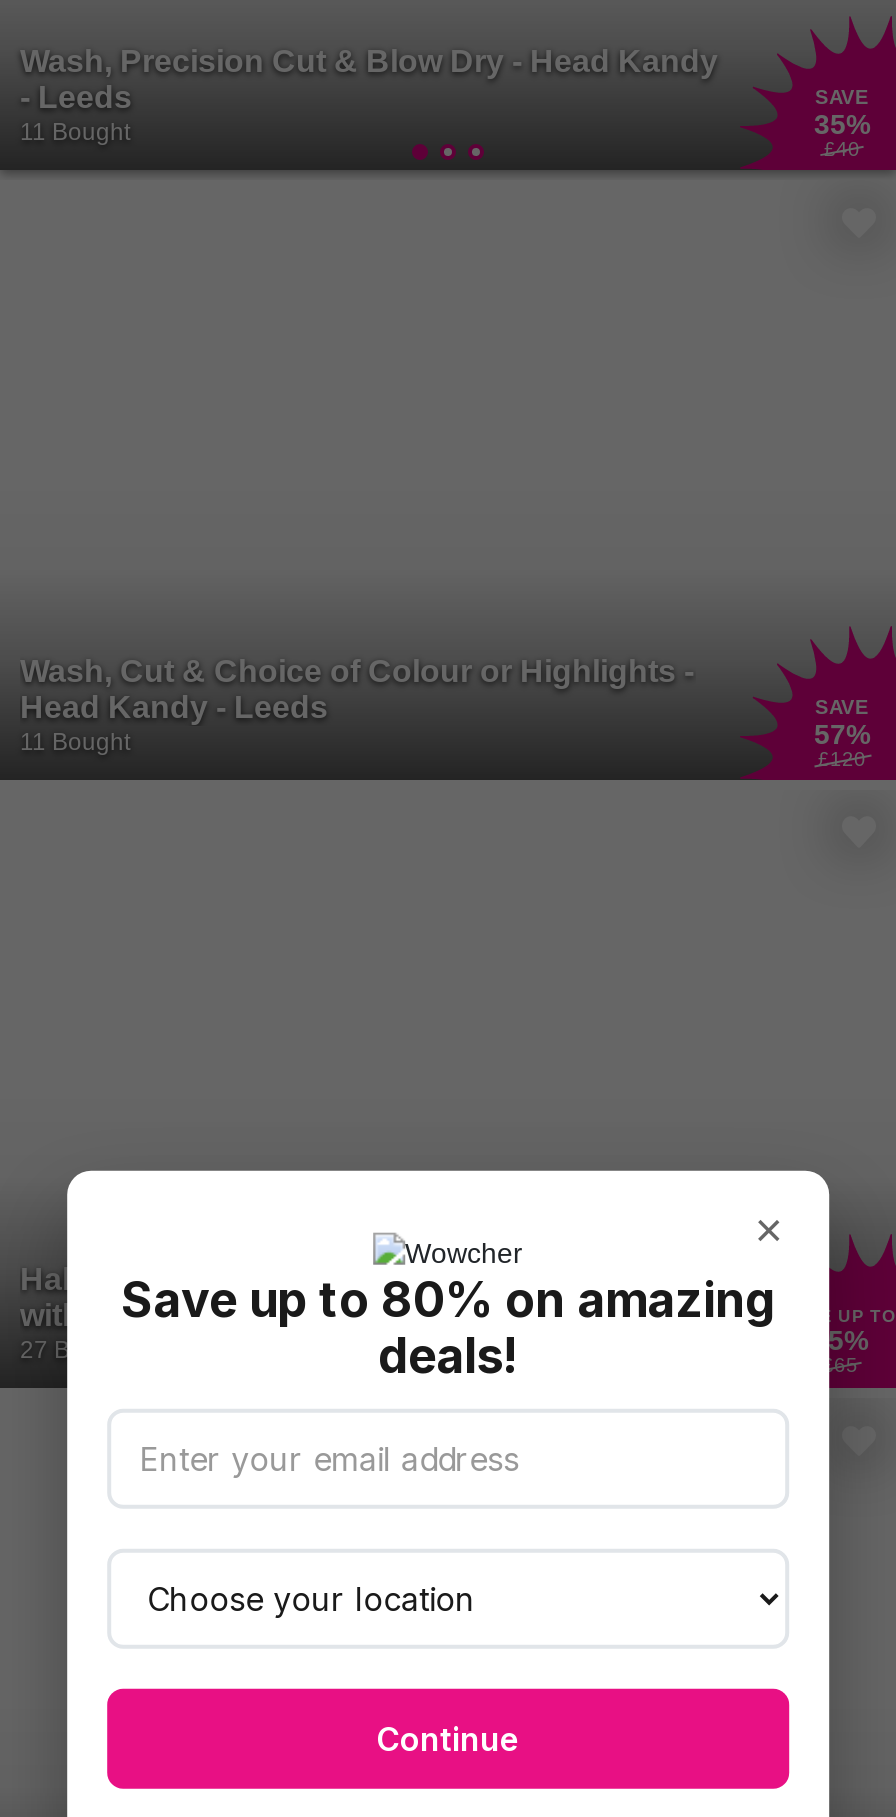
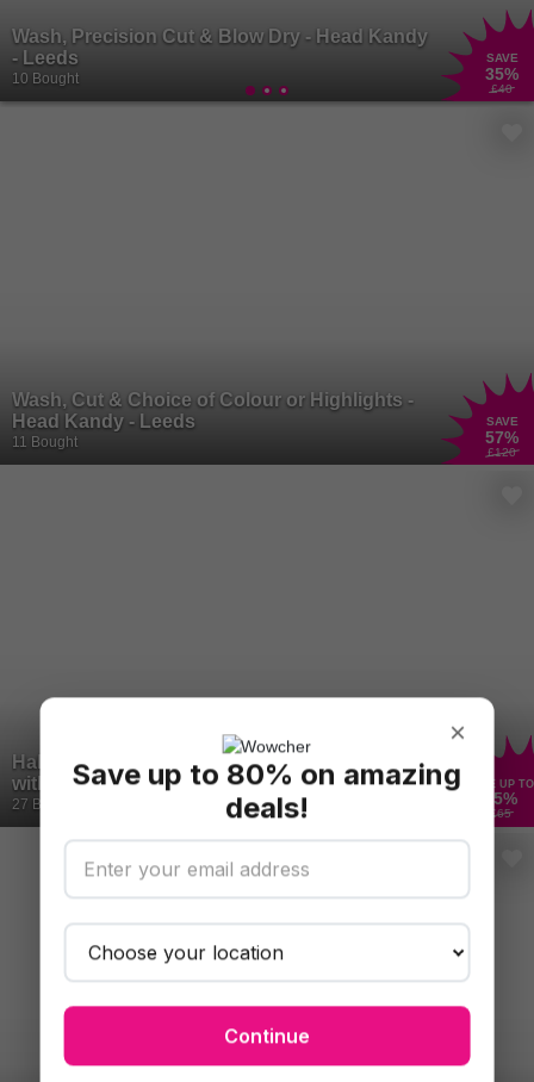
- 11 Bought
+ 10 Bought
